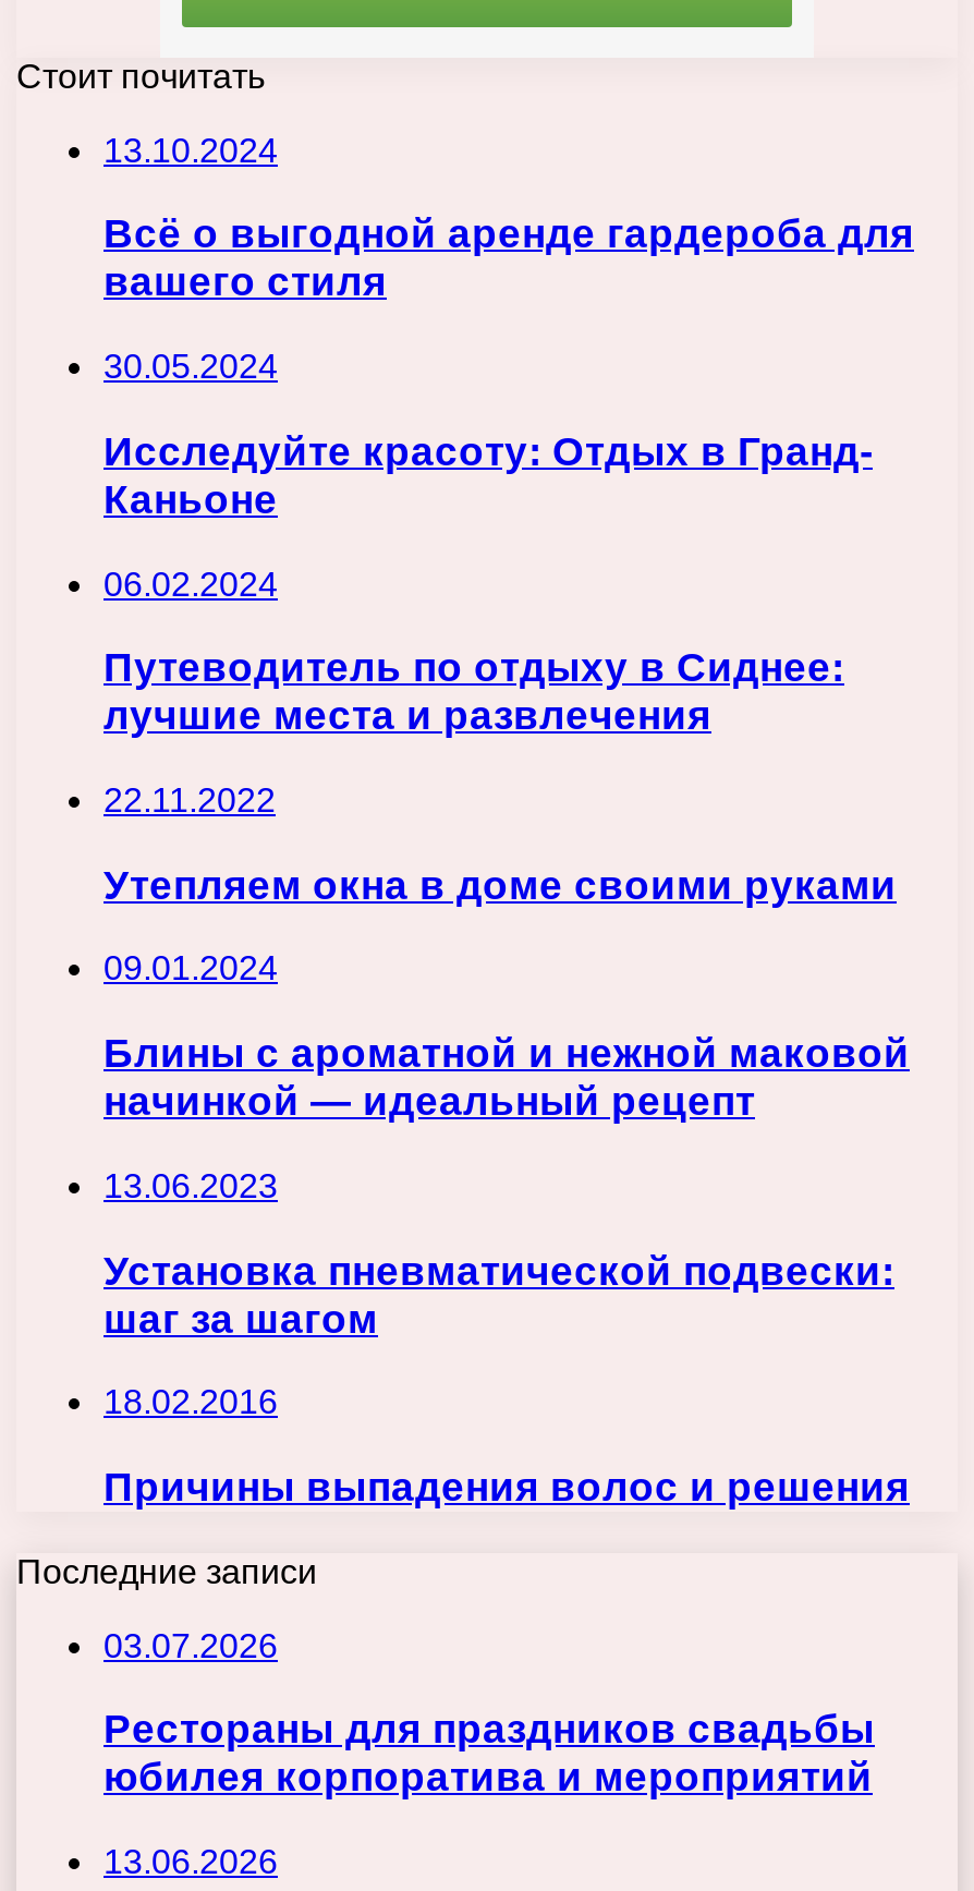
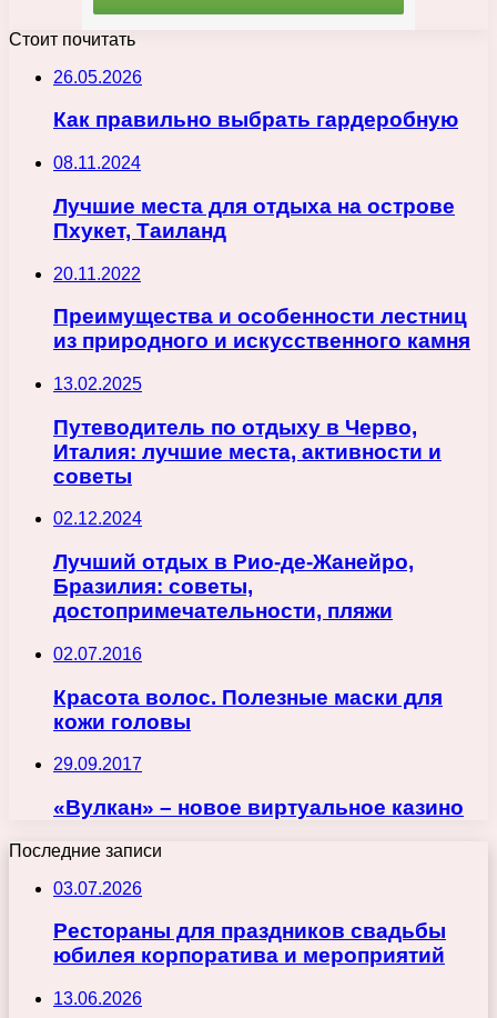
- 13.10.2024
+ 26.05.2026

- Всё о выгодной аренде гардероба для
- вашего стиля
+ Как правильно выбрать гардеробную

- 30.05.2024
+ 08.11.2024

- Исследуйте красоту: Отдых в Гранд-
- Каньоне
+ Лучшие места для отдыха на острове
+ Пхукет, Таиланд

- 06.02.2024
+ 20.11.2022

- Путеводитель по отдыху в Сиднее:
- лучшие места и развлечения
+ Преимущества и особенности лестниц
+ из природного и искусственного камня

- 22.11.2022
+ 13.02.2025

- Утепляем окна в доме своими руками
+ Путеводитель по отдыху в Черво,
+ Италия: лучшие места, активности и
+ советы

- 09.01.2024
+ 02.12.2024

- Блины с ароматной и нежной маковой
- начинкой — идеальный рецепт
+ Лучший отдых в Рио-де-Жанейро,
+ Бразилия: советы,
+ достопримечательности, пляжи

- 13.06.2023
+ 02.07.2016

- Установка пневматической подвески:
- шаг за шагом
+ Красота волос. Полезные маски для
+ кожи головы

- 18.02.2016
+ 29.09.2017

- Причины выпадения волос и решения
+ «Вулкан» – новое виртуальное казино
